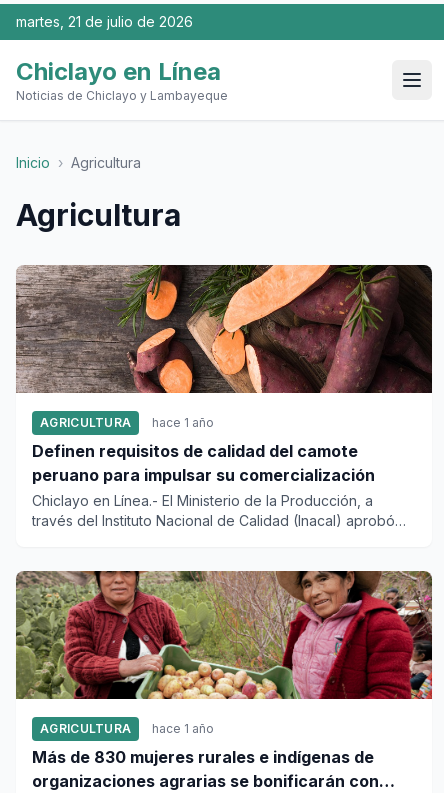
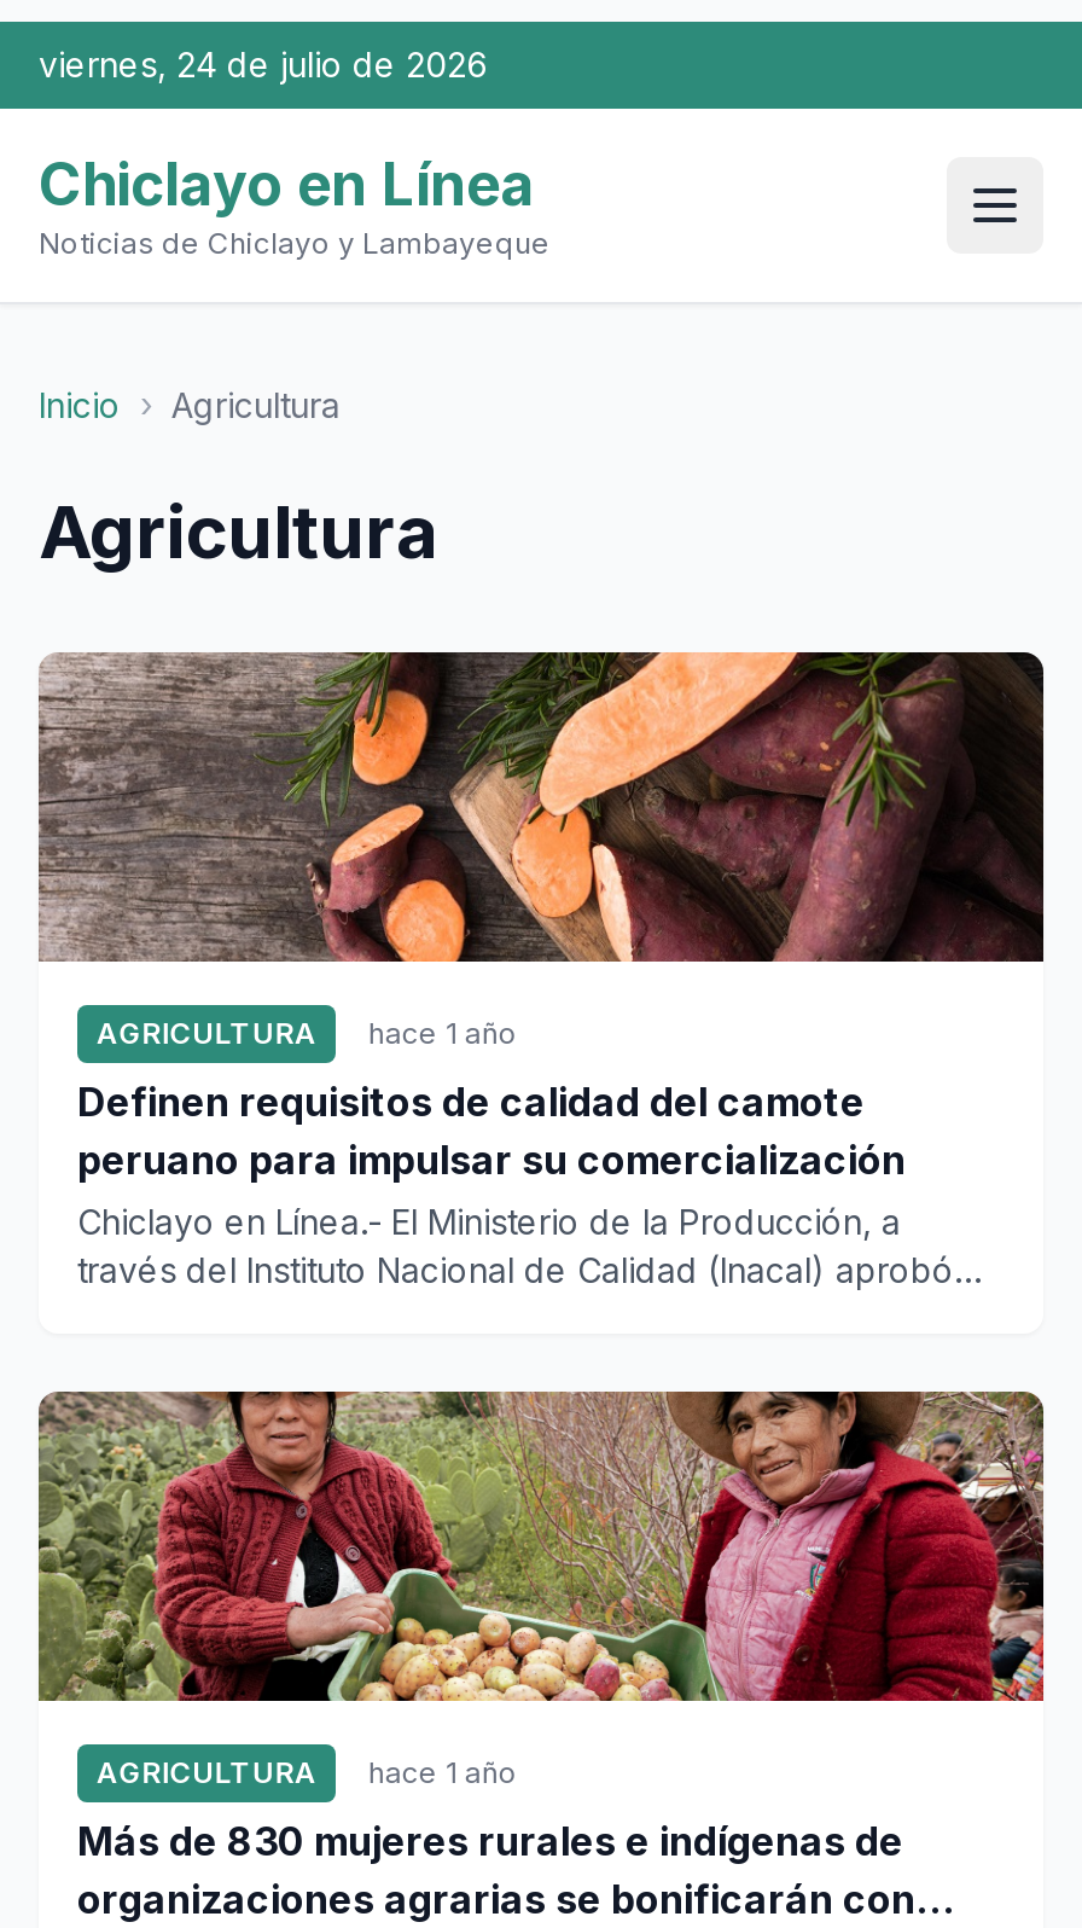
- martes, 21 de julio de 2026
+ viernes, 24 de julio de 2026
